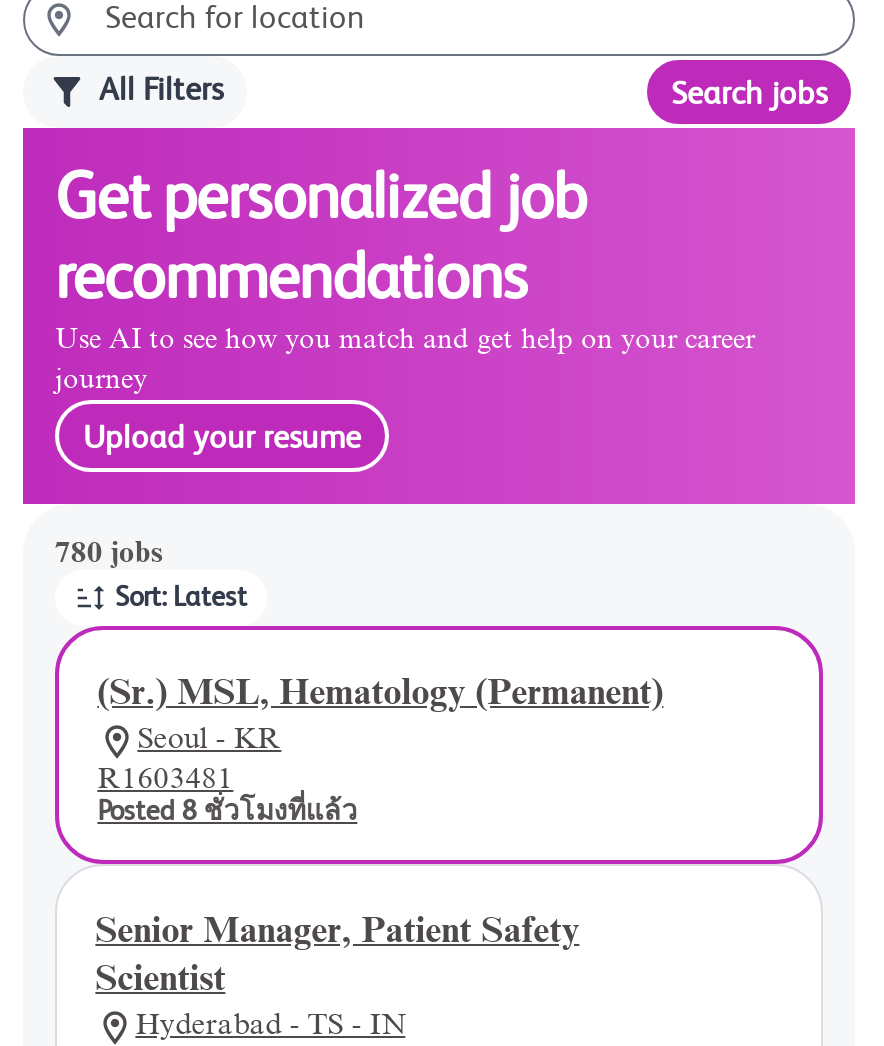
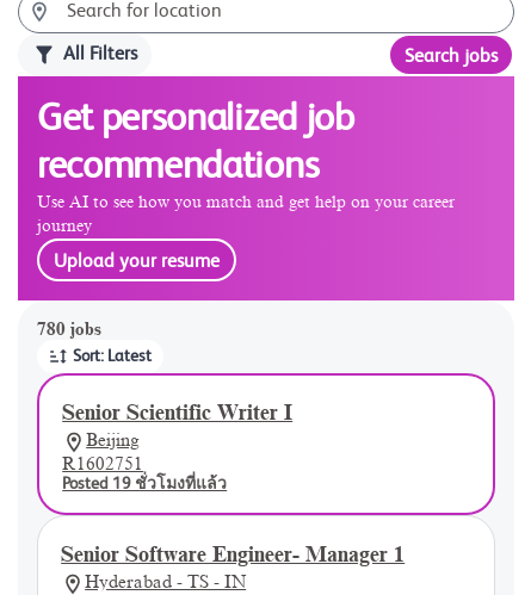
- (Sr.) MSL, Hematology (Permanent)
- Seoul - KR
- R1603481
- Posted 8 ชั่วโมงที่แล้ว
+ Senior Scientific Writer I
+ Beijing
+ R1602751
+ Posted 19 ชั่วโมงที่แล้ว

- Senior Manager, Patient Safety
- Scientist
+ Senior Software Engineer- Manager 1
